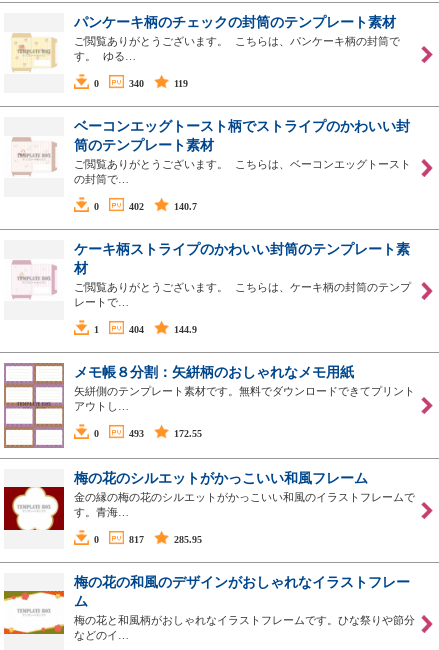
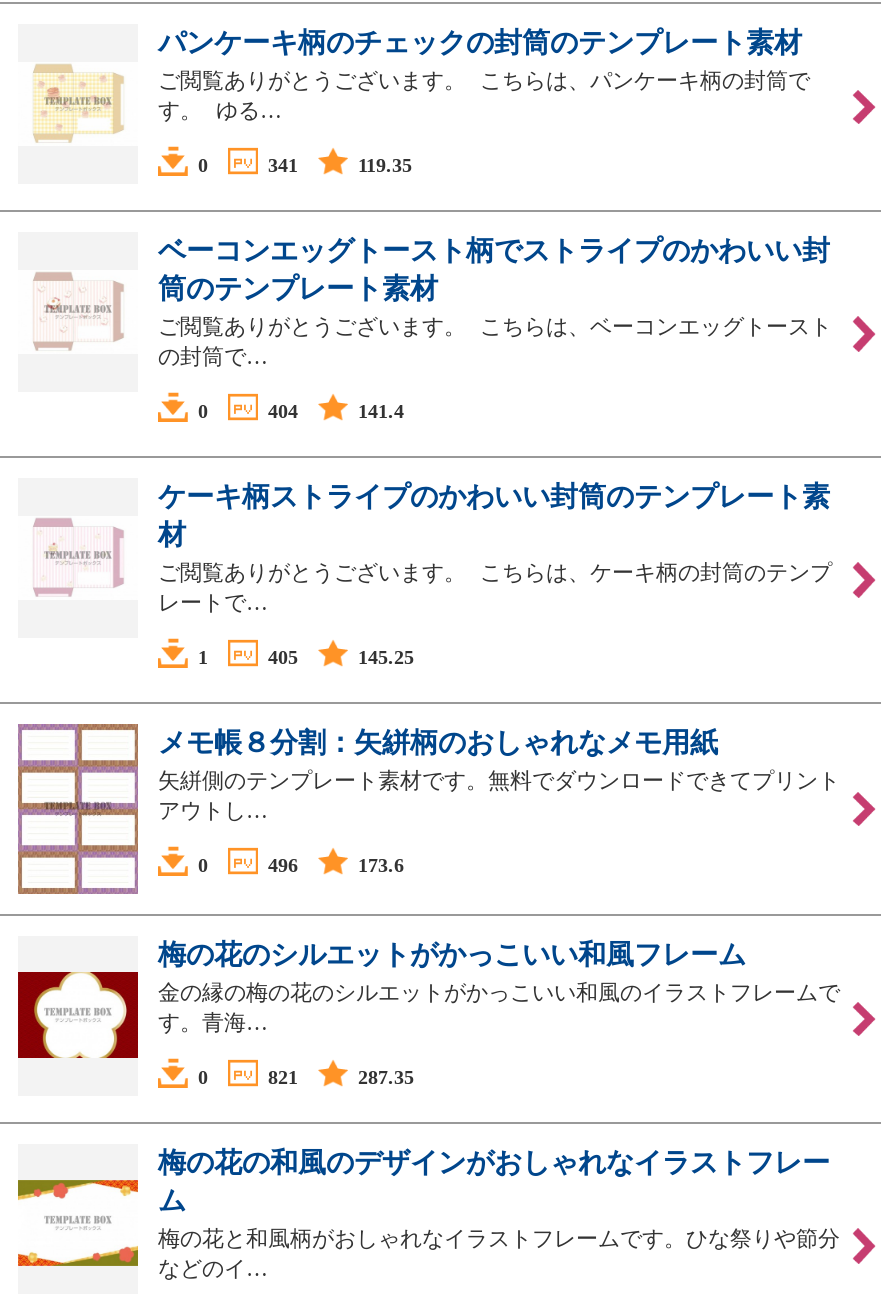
- 340
+ 341

- 119
+ 119.35

- 402
+ 404

- 140.7
+ 141.4

- 404
+ 405

- 144.9
+ 145.25

- 493
+ 496

- 172.55
+ 173.6

- 817
+ 821

- 285.95
+ 287.35
